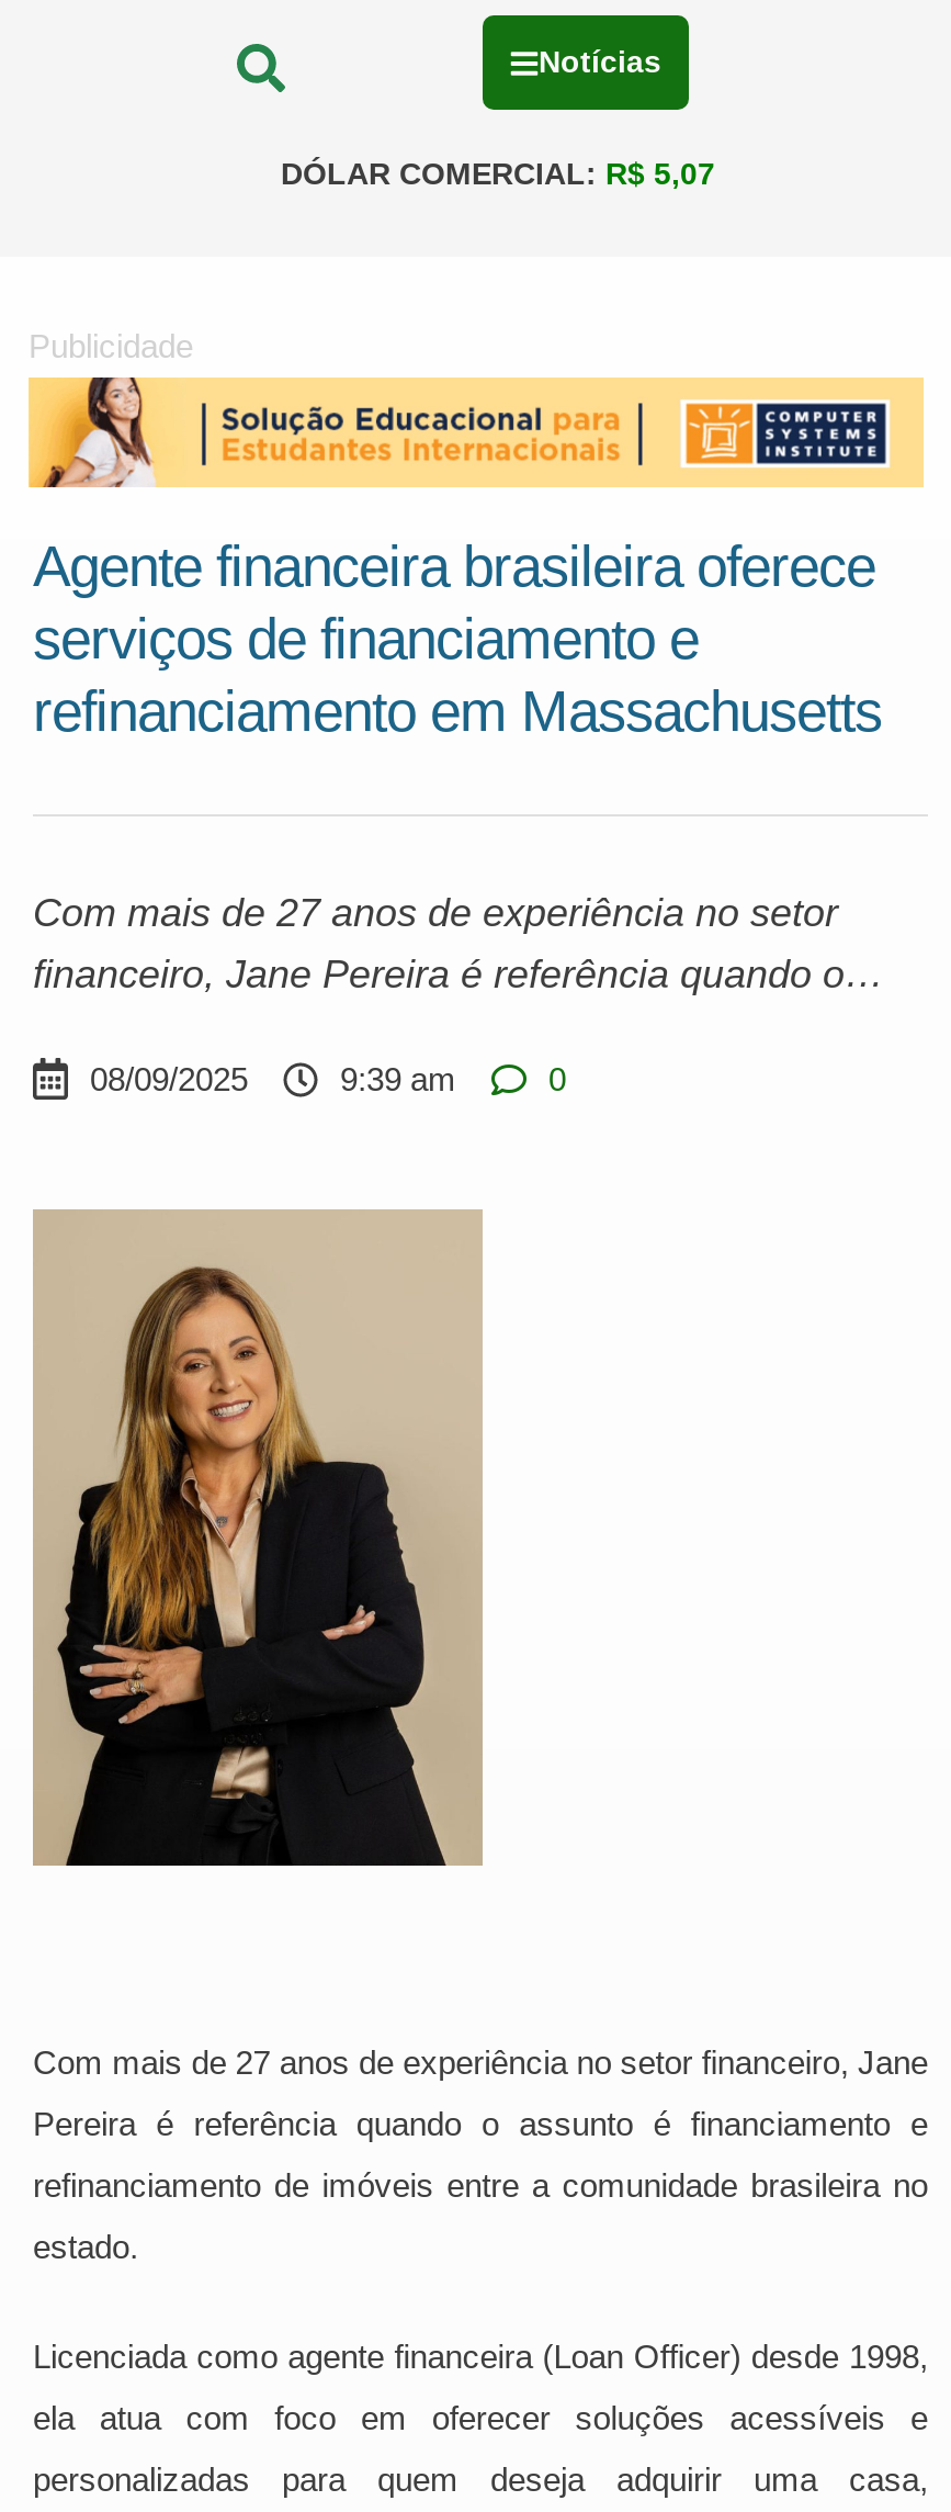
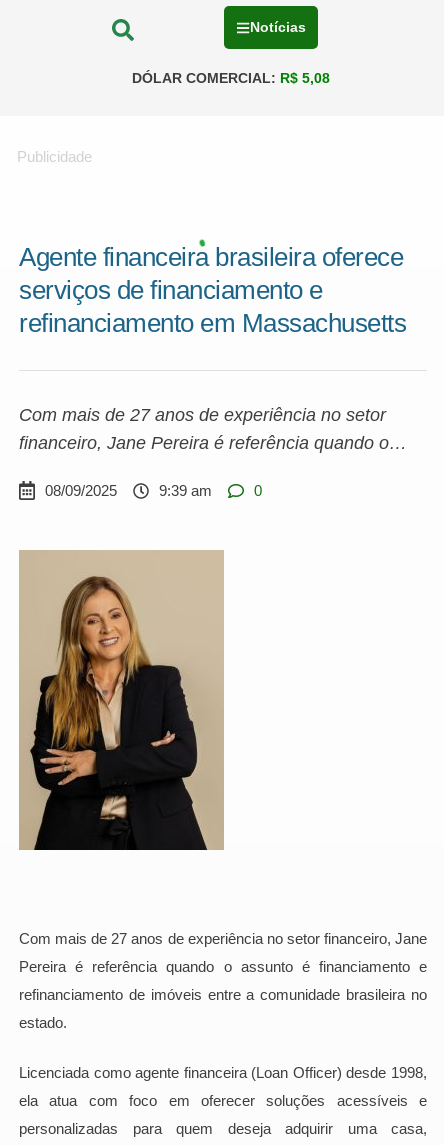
- DÓLAR COMERCIAL: R$ 5,07
+ DÓLAR COMERCIAL: R$ 5,08

- [image]
